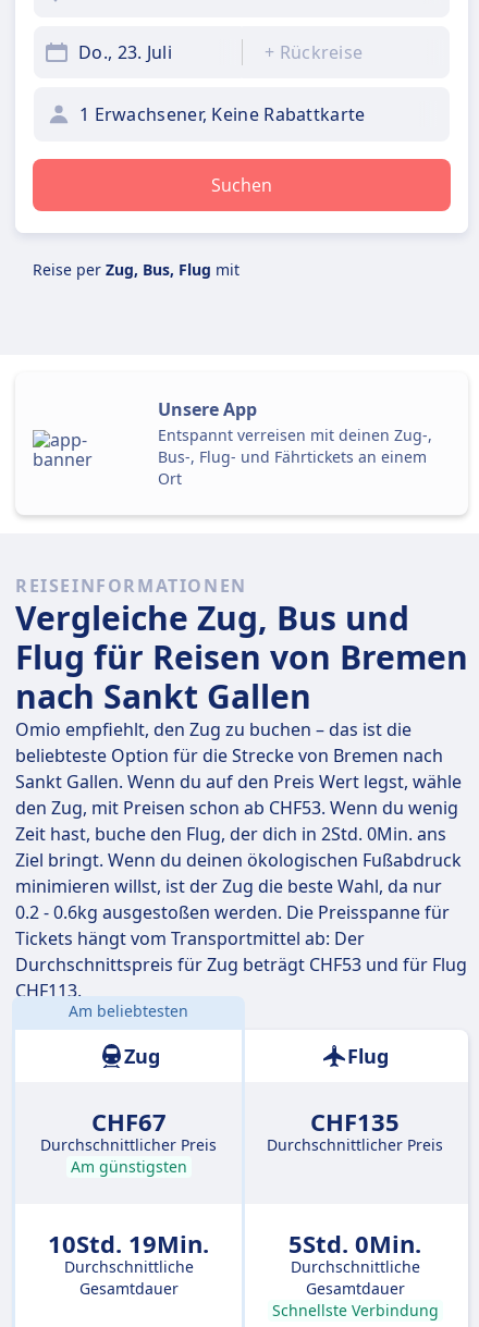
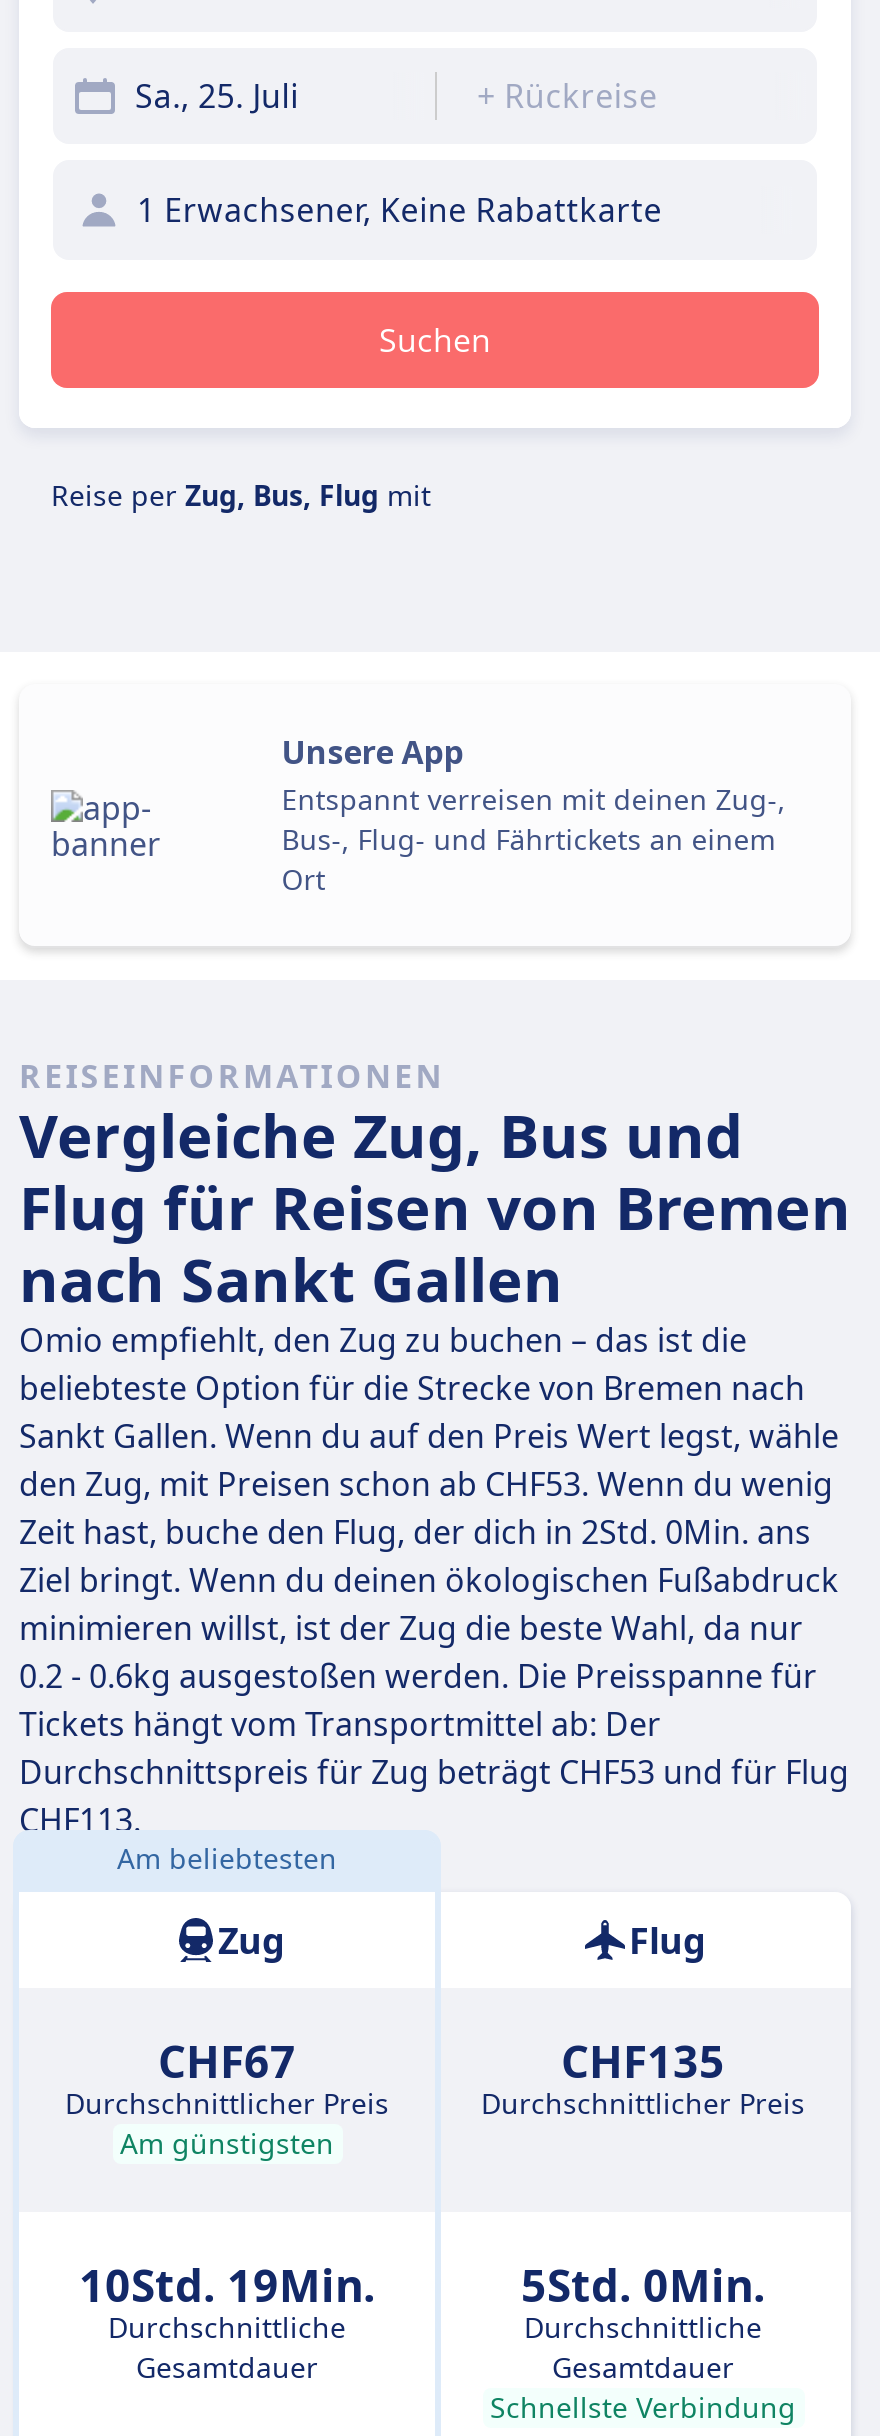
- Do., 23. Juli
+ Sa., 25. Juli
